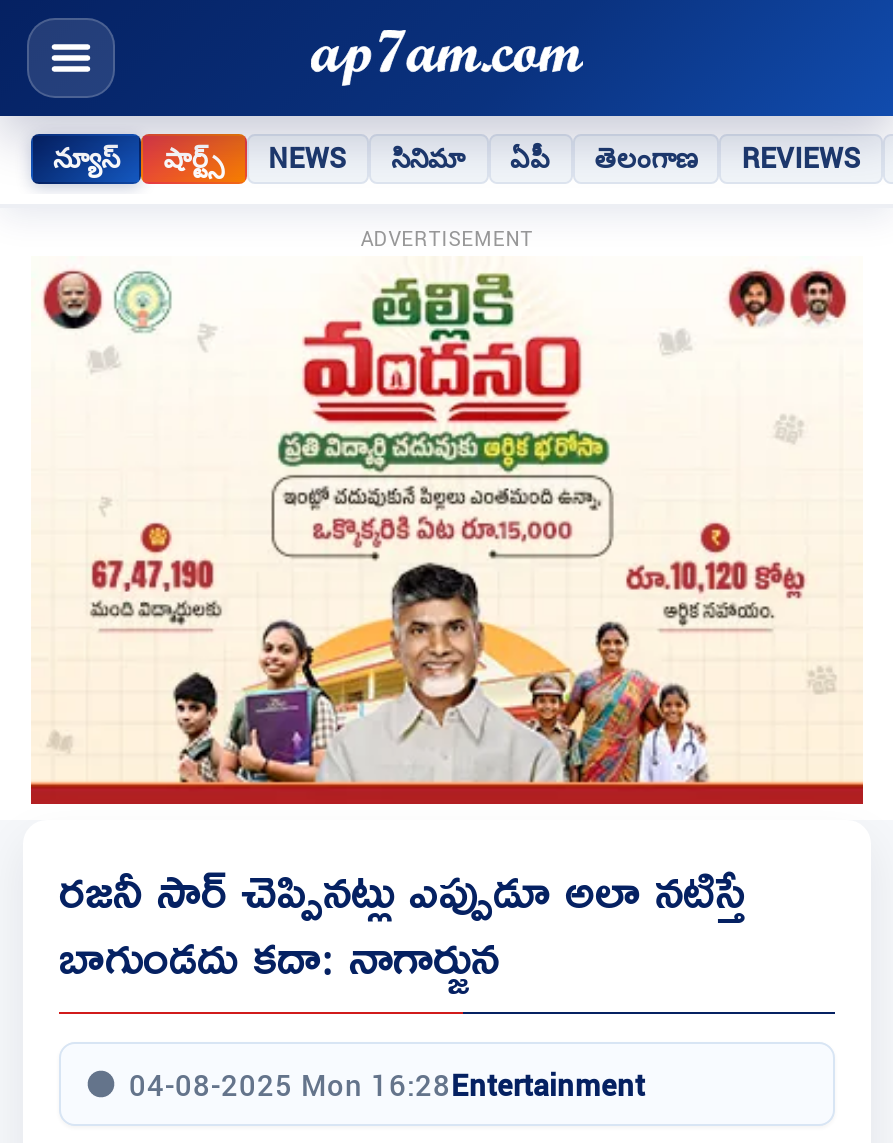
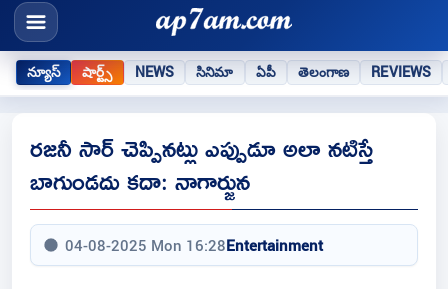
- ADVERTISEMENT

- [image]
